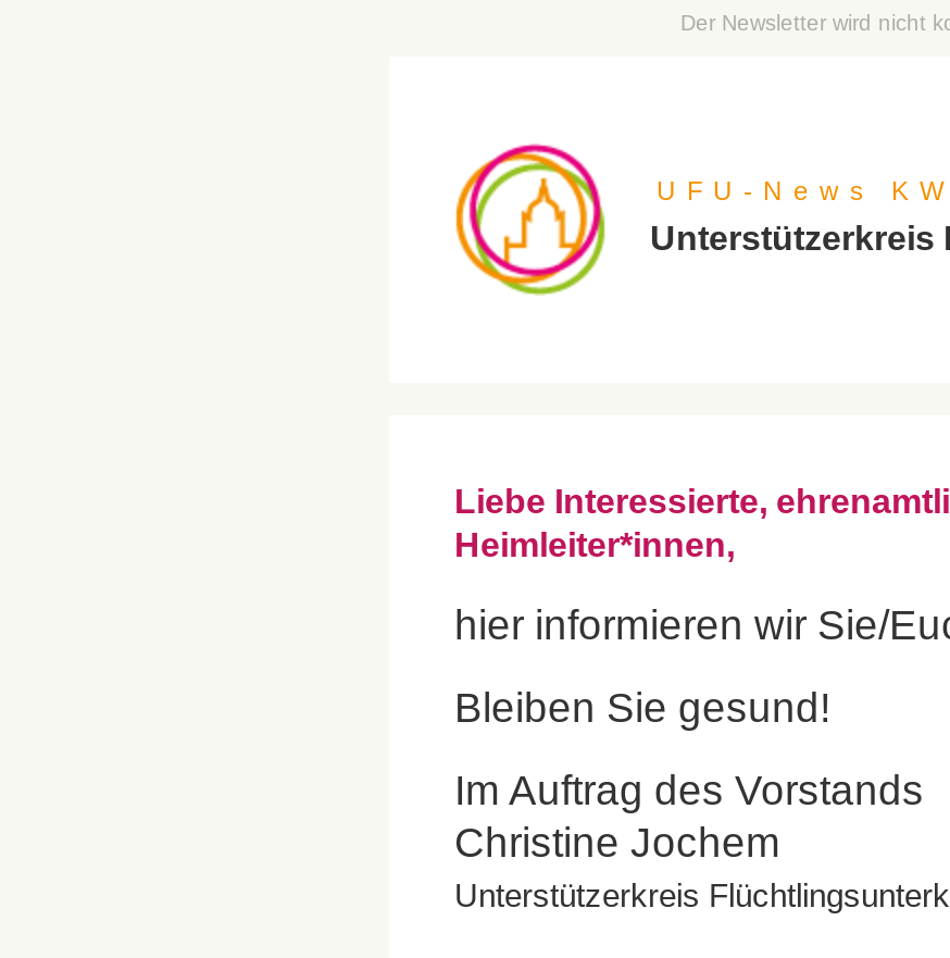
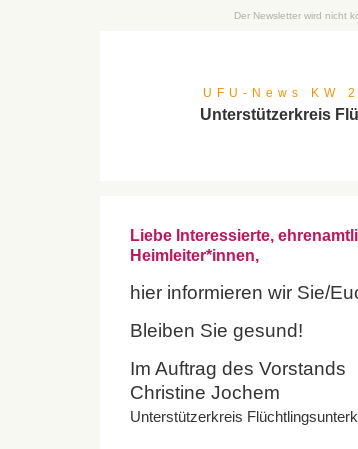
- [image]
